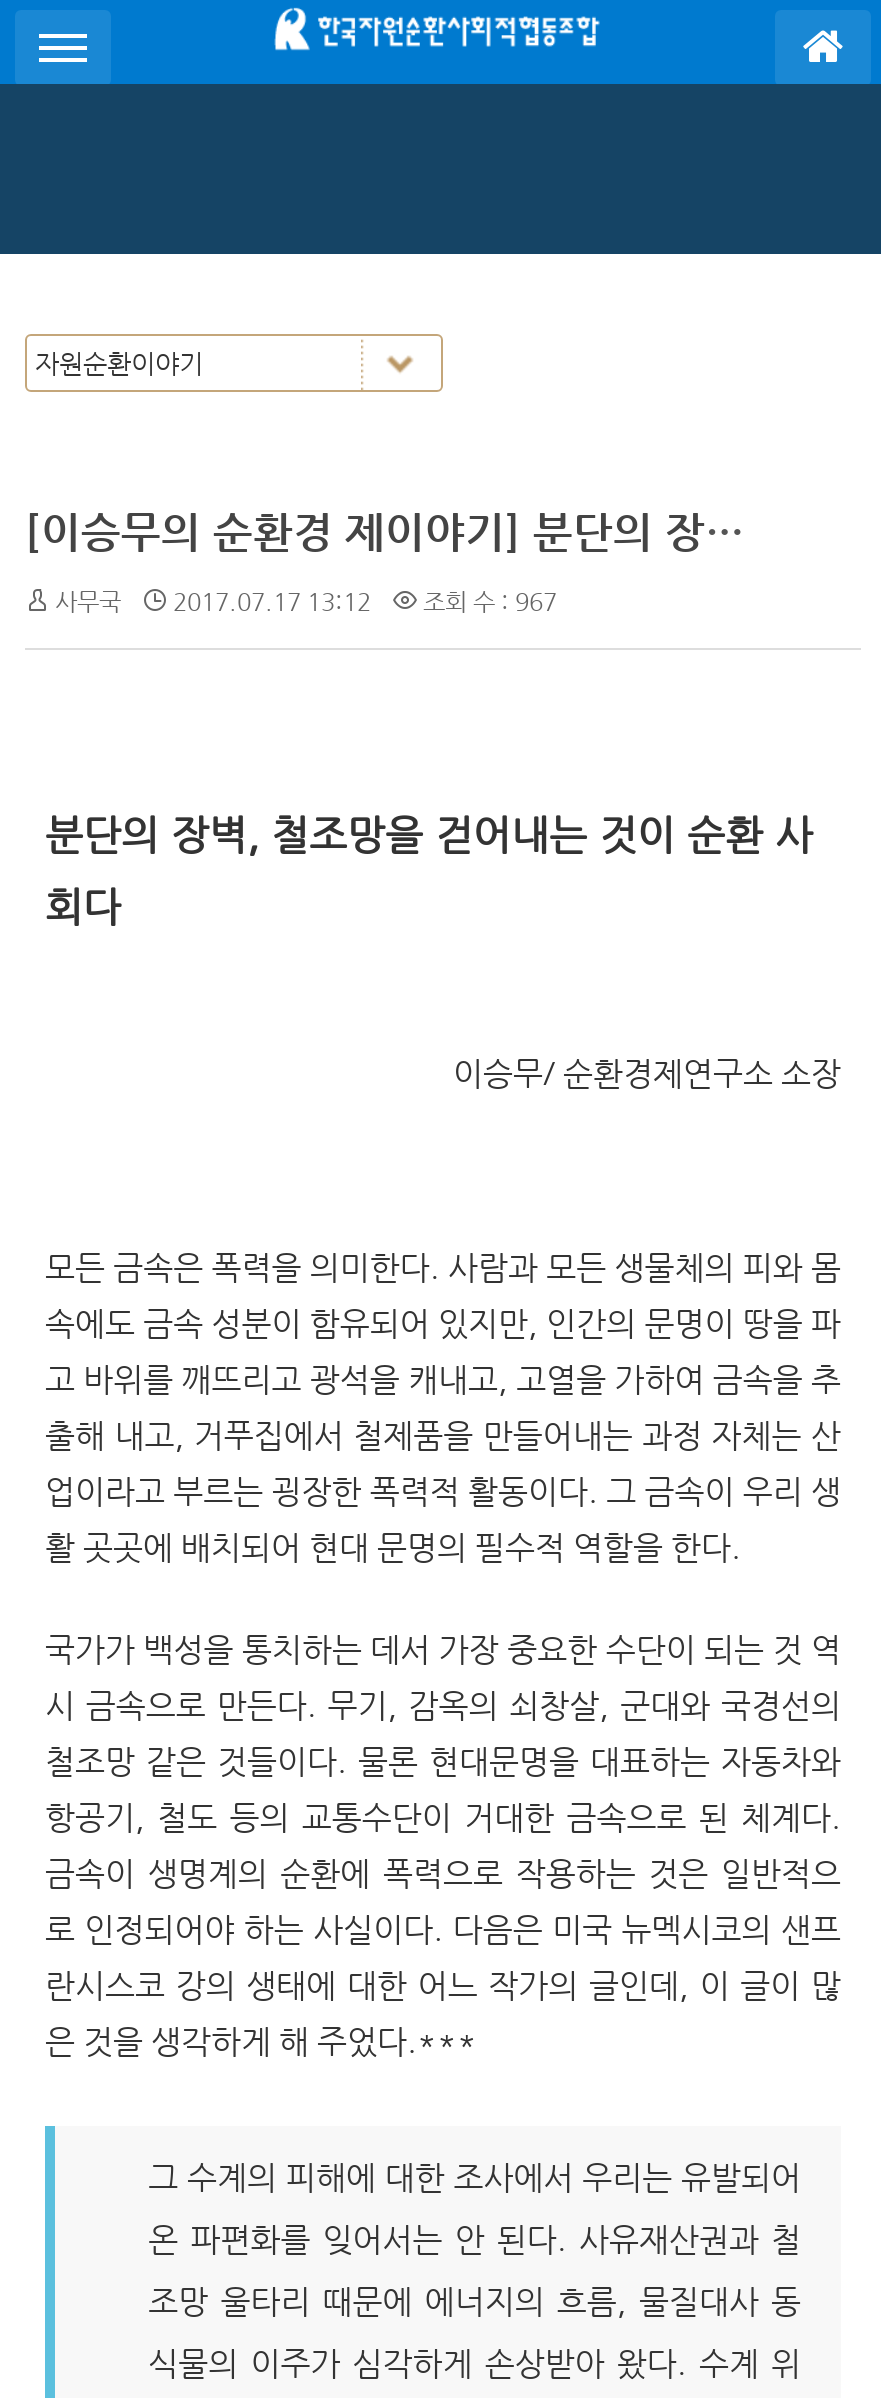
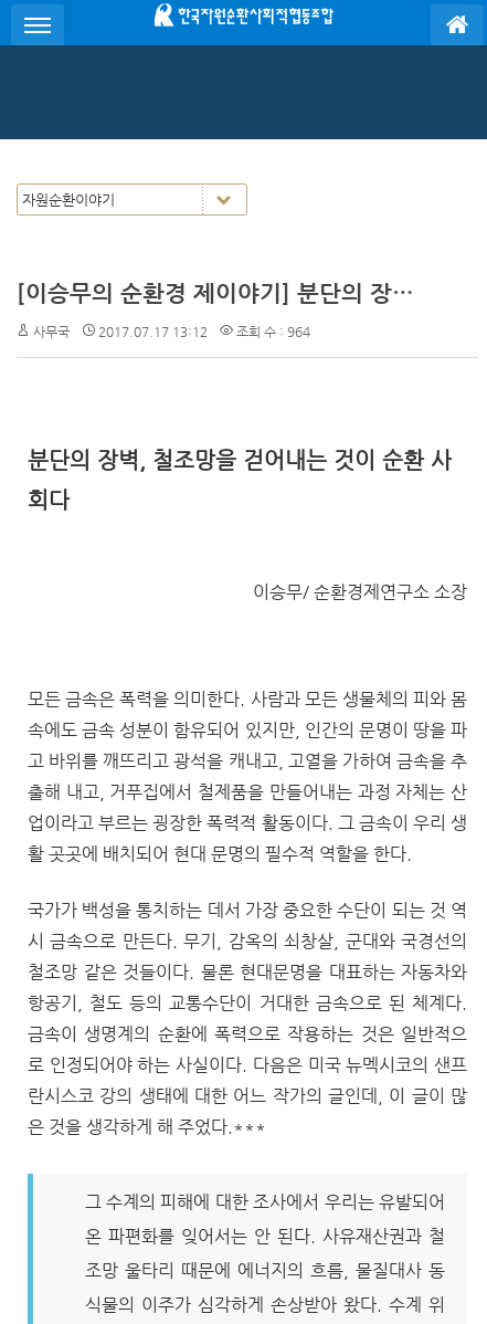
- 사무국 2017.07.17 13:12 조회 수 : 967
+ 사무국 2017.07.17 13:12 조회 수 : 964
